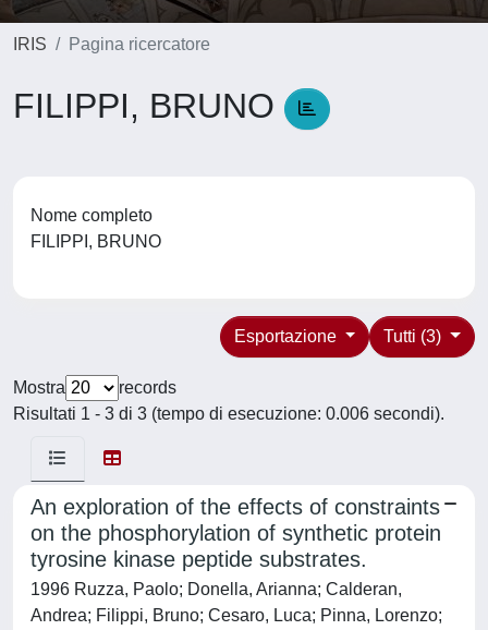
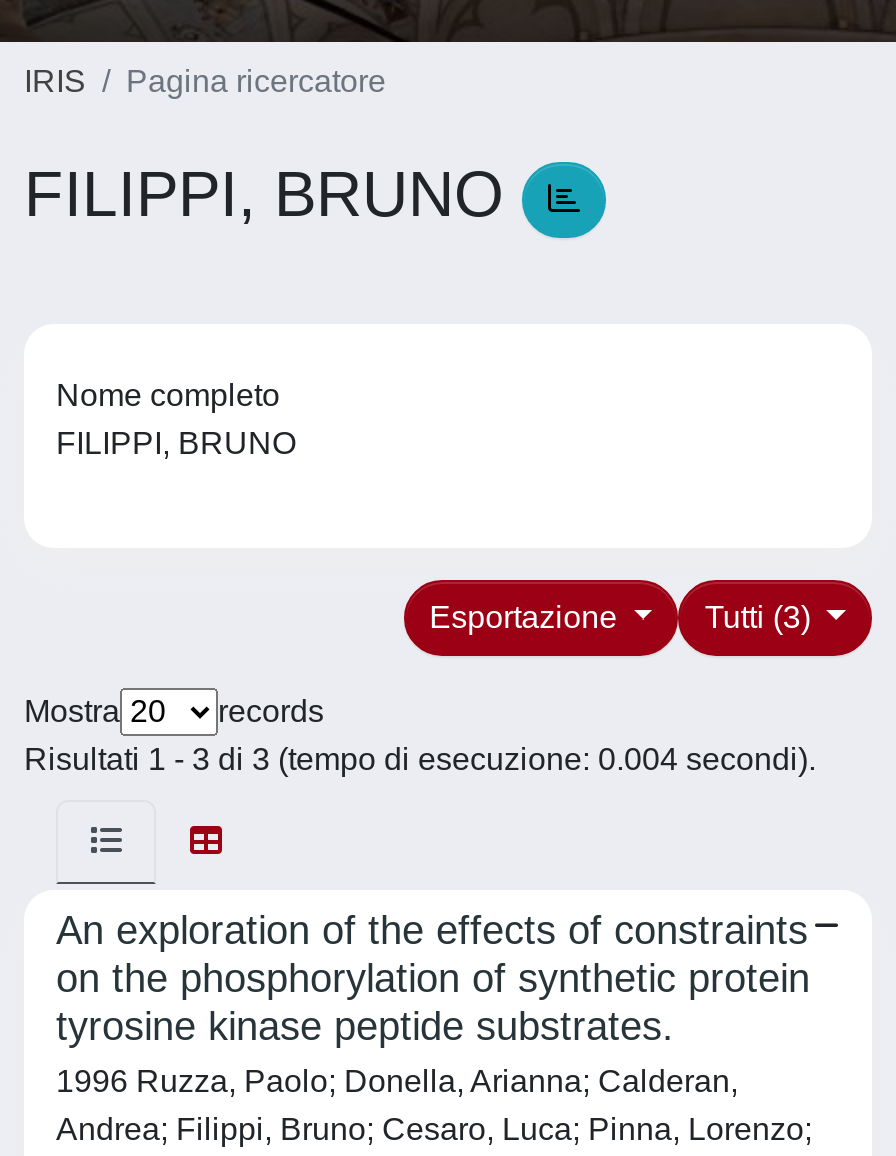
- Risultati 1 - 3 di 3 (tempo di esecuzione: 0.006 secondi).
+ Risultati 1 - 3 di 3 (tempo di esecuzione: 0.004 secondi).
